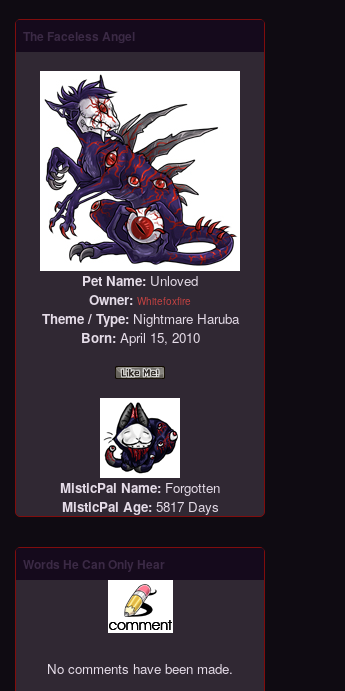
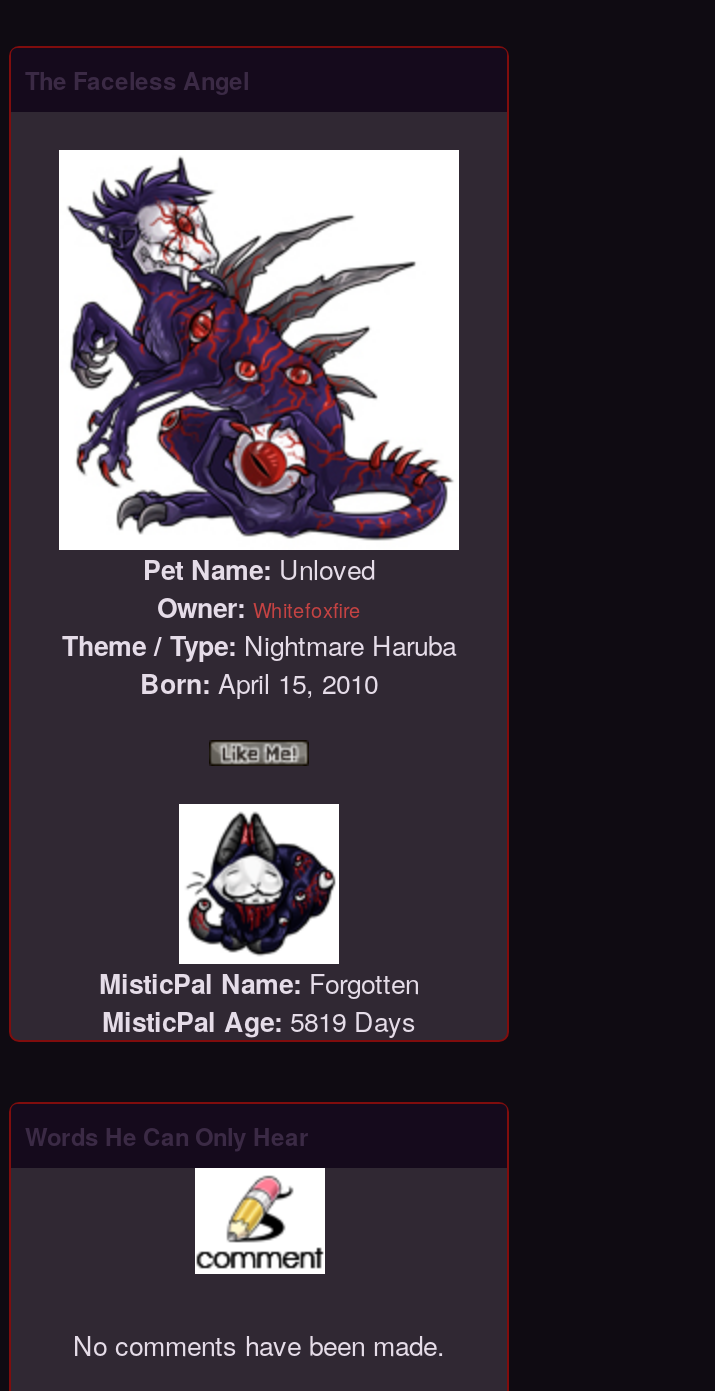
- MisticPal Age: 5817 Days
+ MisticPal Age: 5819 Days
